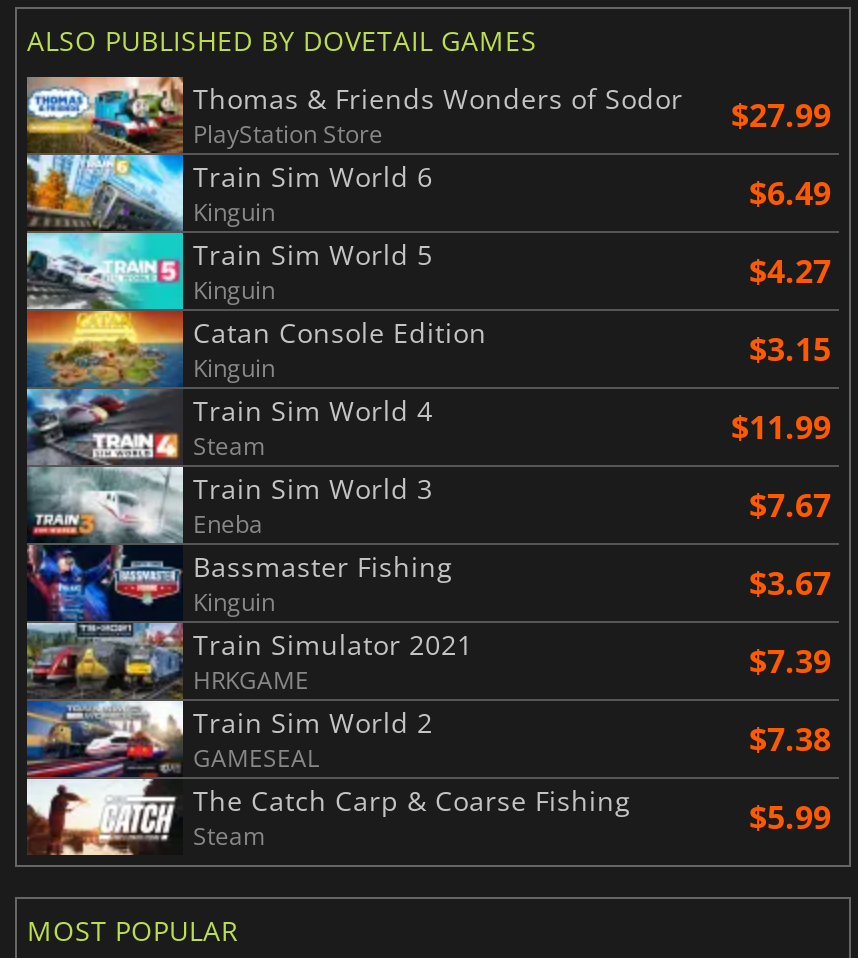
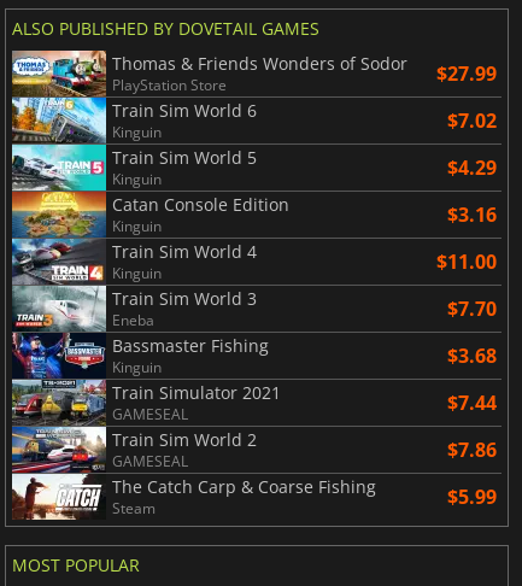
- $6.49
+ $7.02

- $4.27
+ $4.29

- $3.15
+ $3.16

- Steam
- $11.99
+ Kinguin
+ $11.00

- $7.67
+ $7.70

- $3.67
+ $3.68

- HRKGAME
- $7.39
+ GAMESEAL
+ $7.44

- $7.38
+ $7.86
